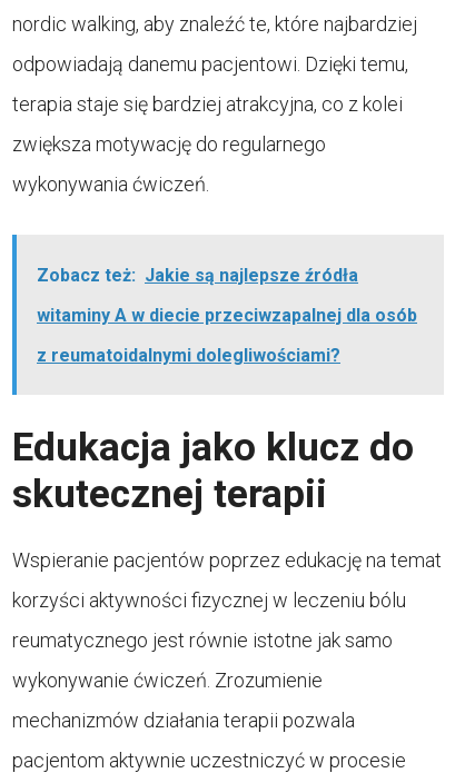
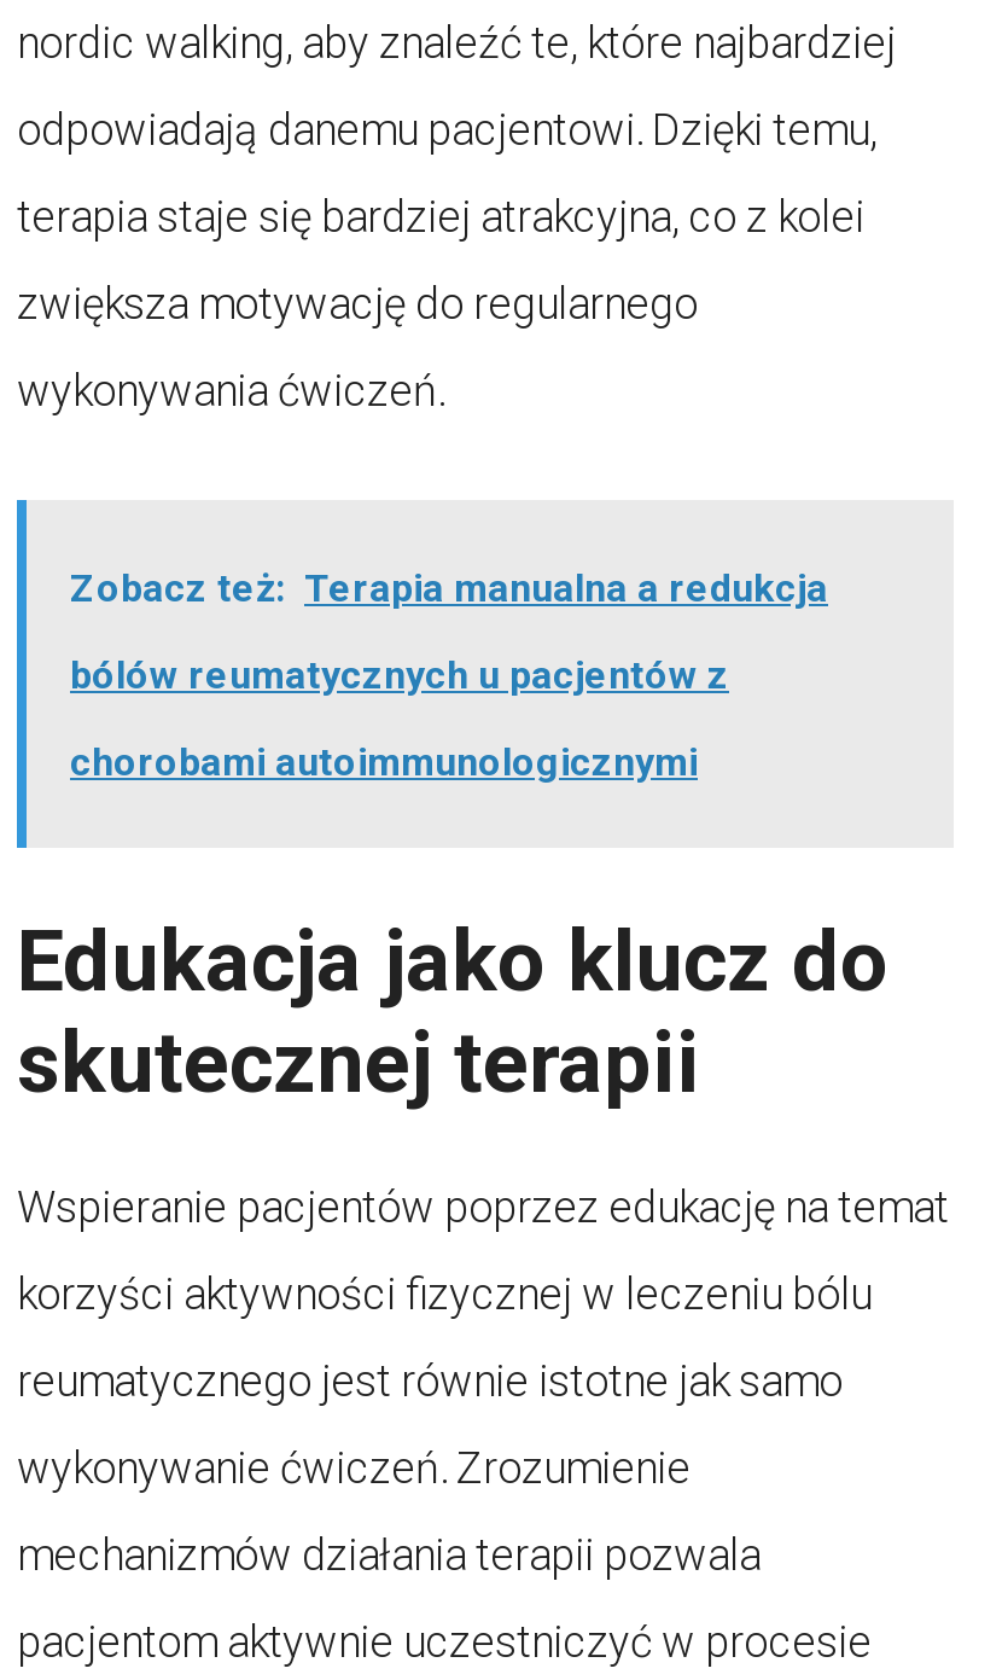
- Zobacz też: Jakie są najlepsze źródła
+ Zobacz też: Terapia manualna a redukcja

- witaminy A w diecie przeciwzapalnej dla osób
+ bólów reumatycznych u pacjentów z

- z reumatoidalnymi dolegliwościami?
+ chorobami autoimmunologicznymi
